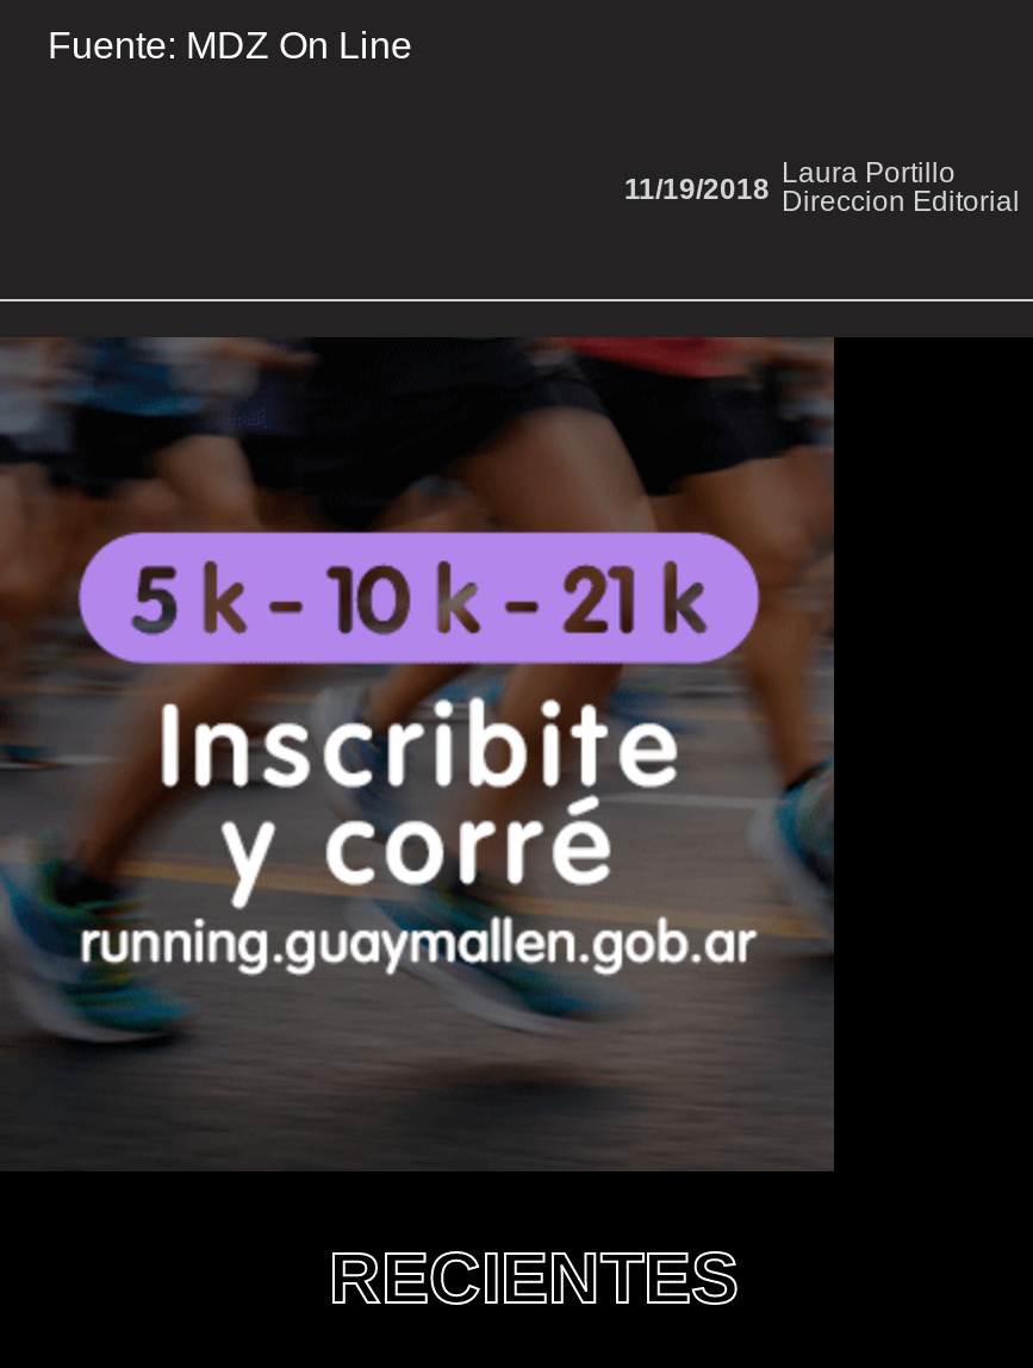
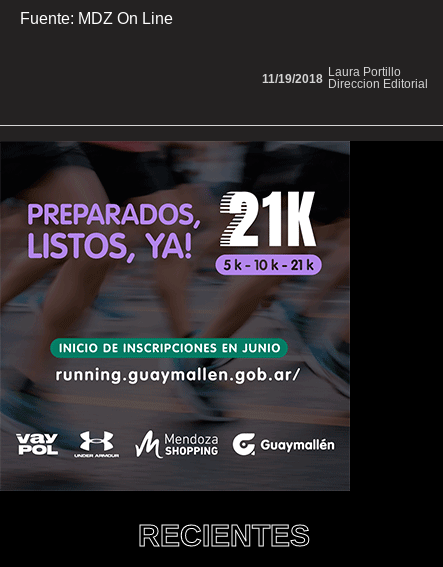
- [image]
+ [image]
